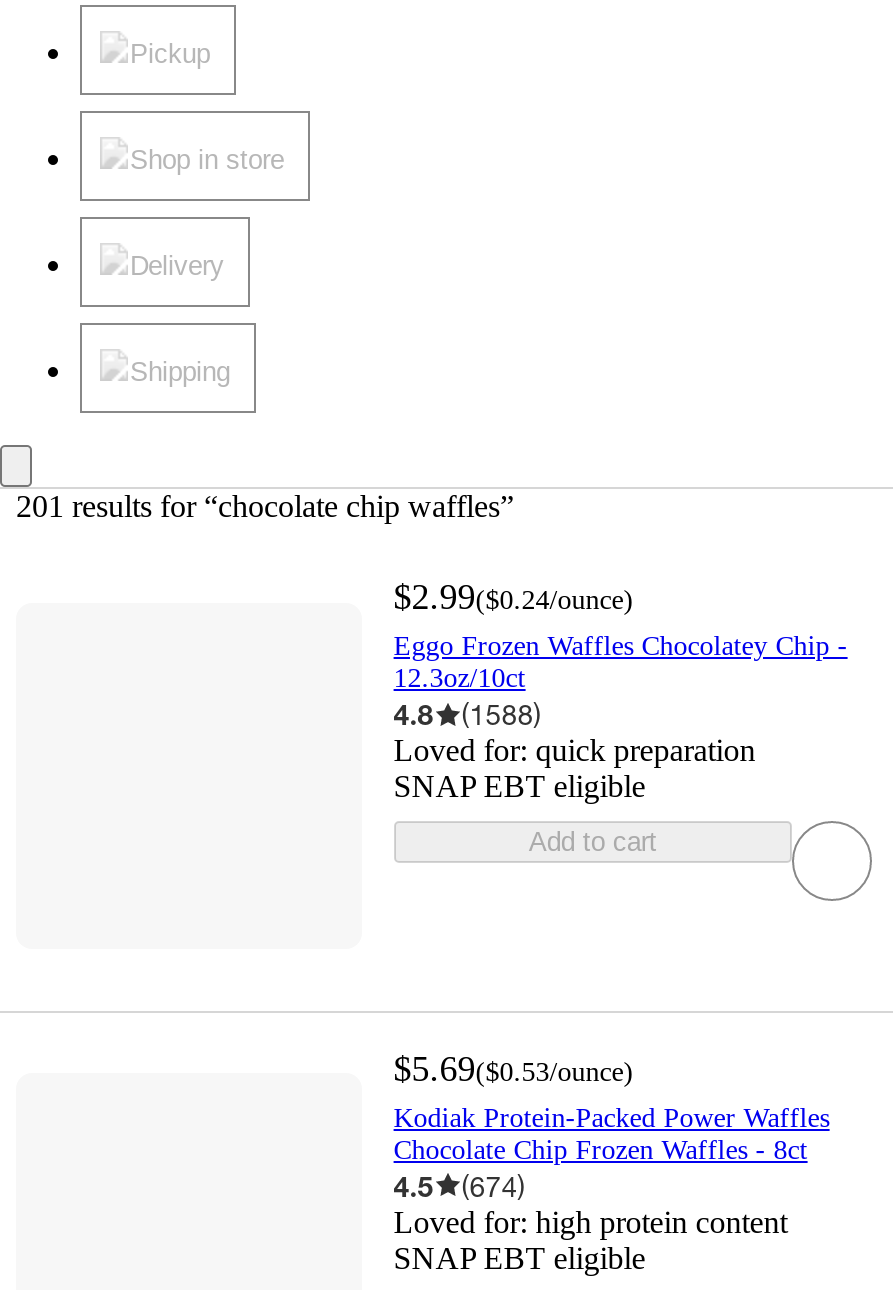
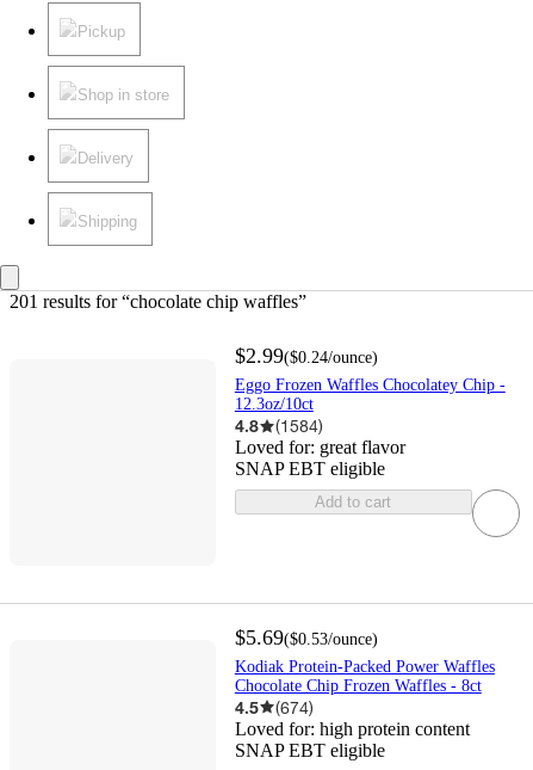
- 4.8 (1588)
+ 4.8 (1584)

- Loved for: quick preparation
+ Loved for: great flavor
